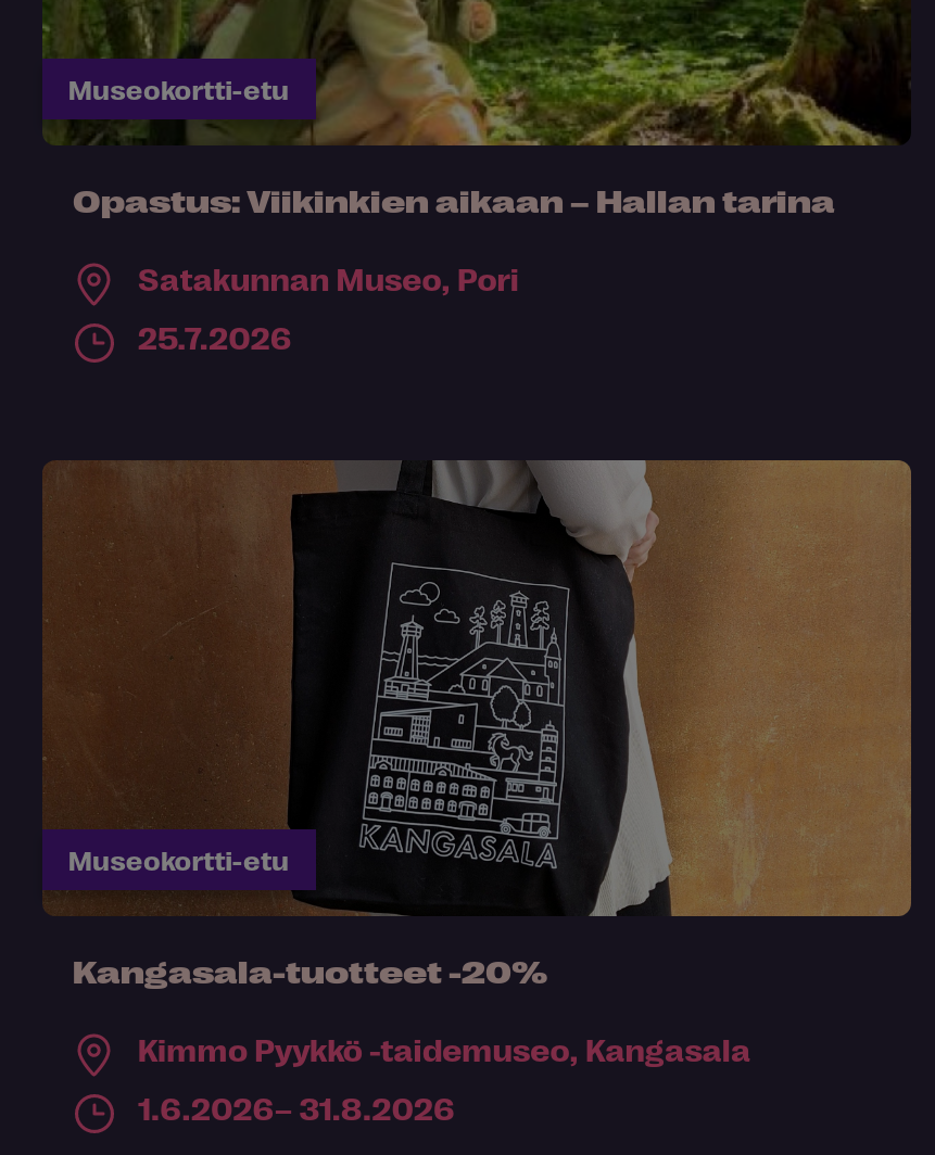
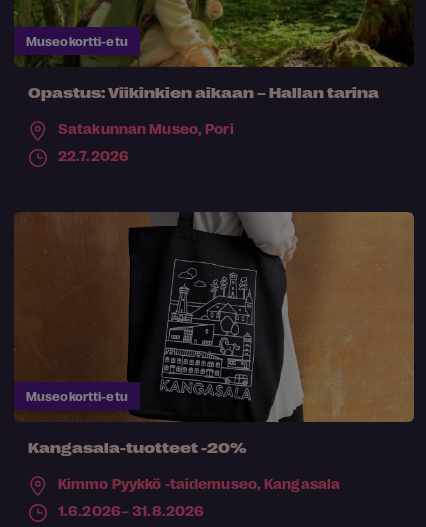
- 25.7.2026
+ 22.7.2026
